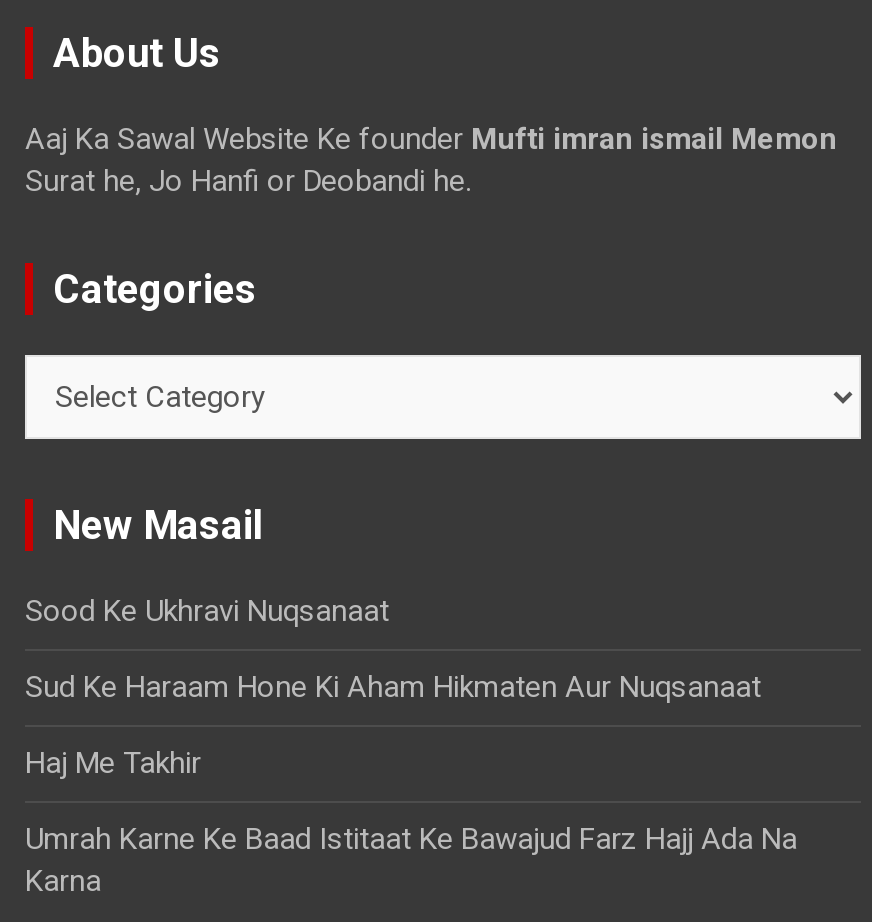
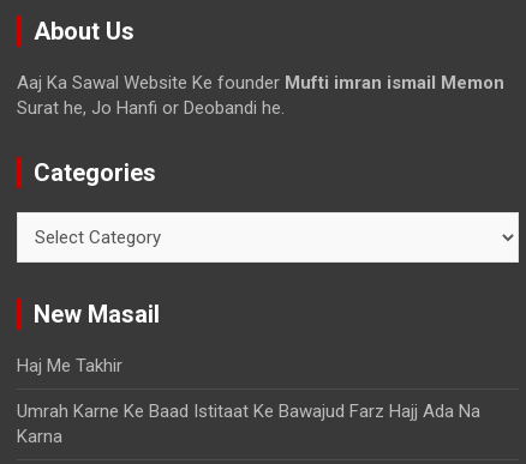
- Sood Ke Ukhravi Nuqsanaat
- Sud Ke Haraam Hone Ki Aham Hikmaten Aur Nuqsanaat
